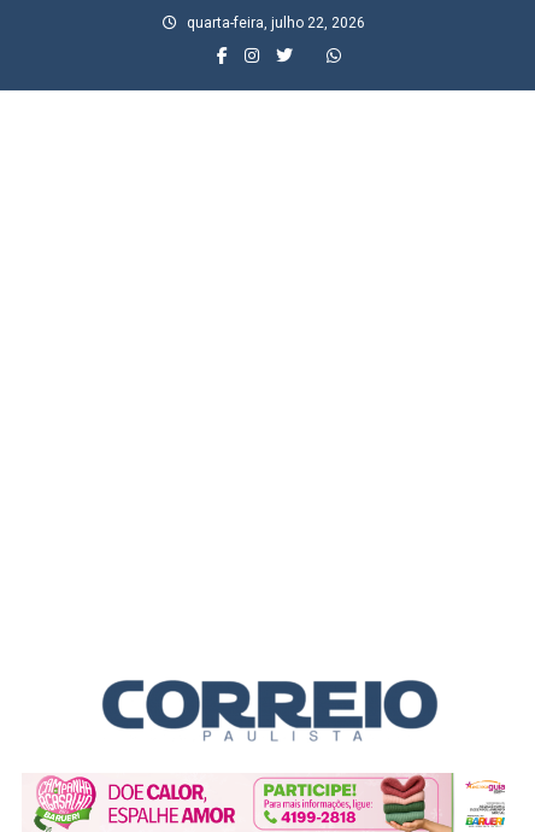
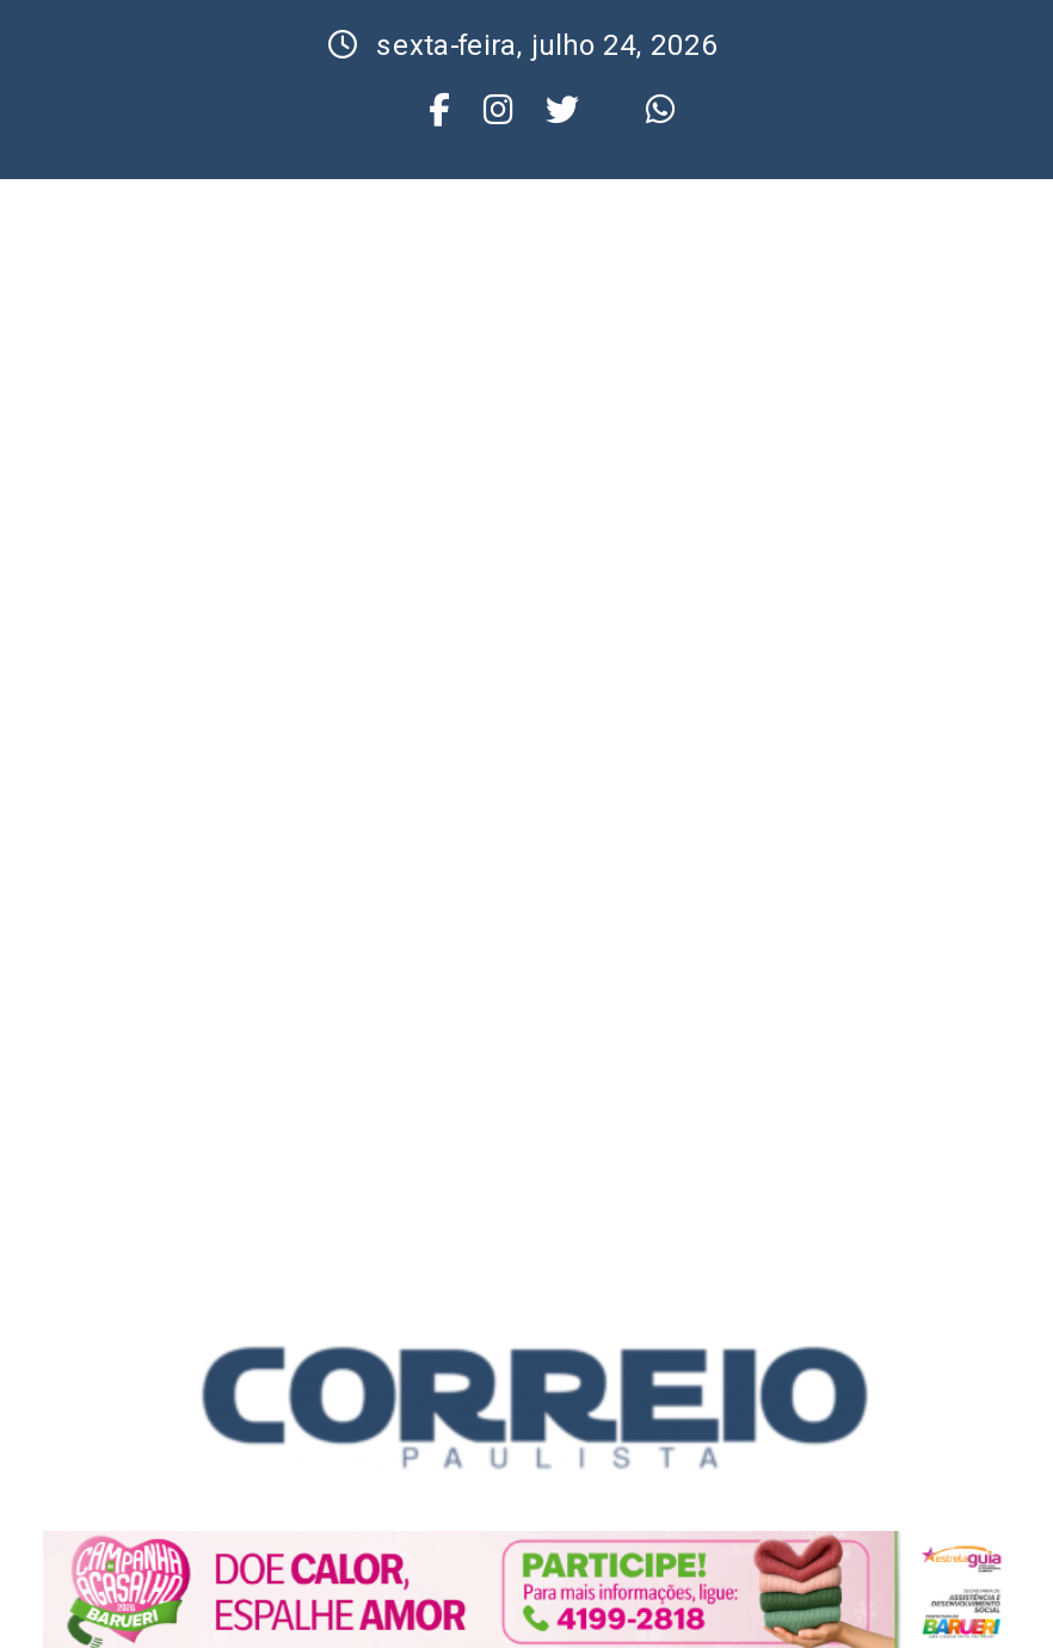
- quarta-feira, julho 22, 2026
+ sexta-feira, julho 24, 2026
